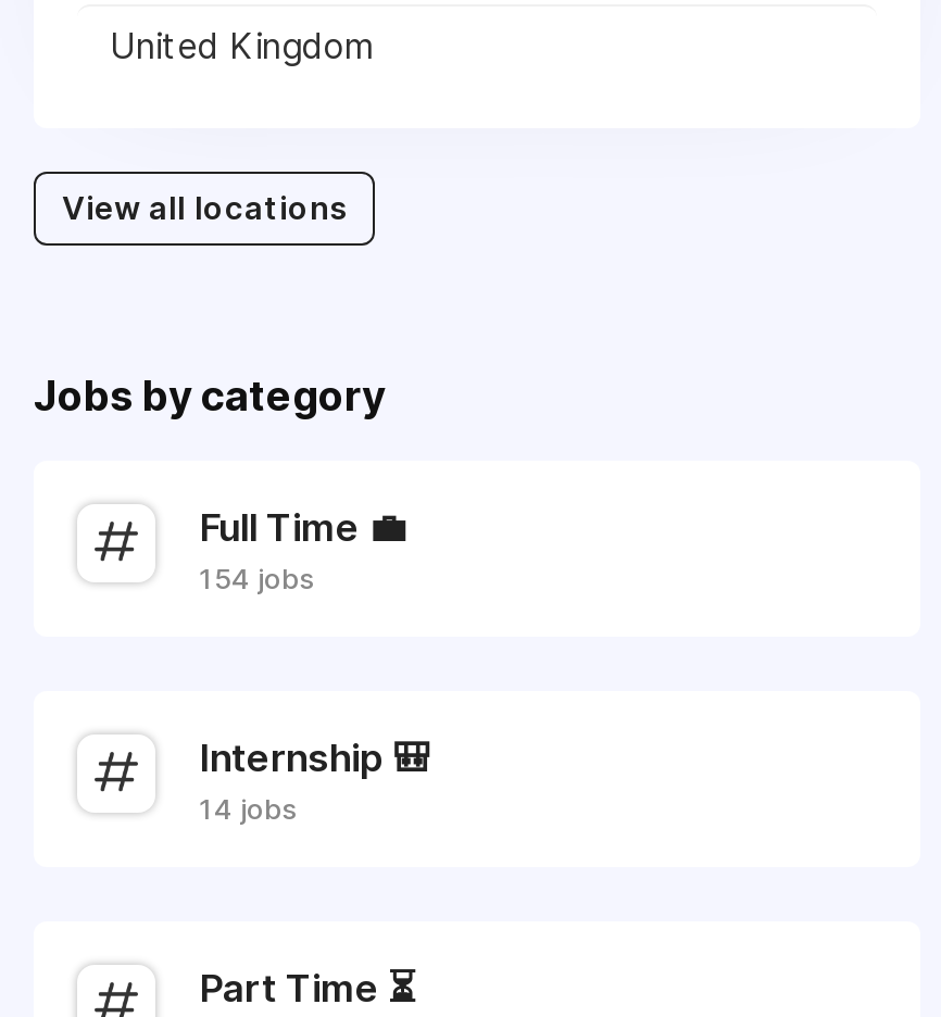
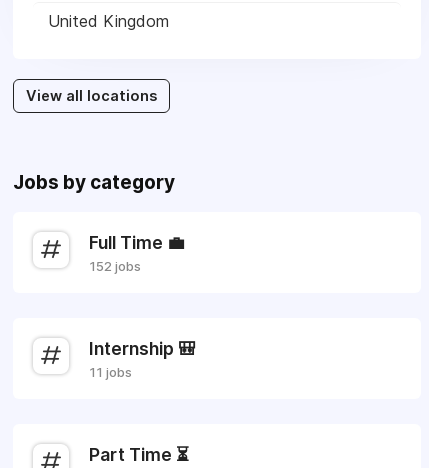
- 154 jobs
+ 152 jobs

- 14 jobs
+ 11 jobs
